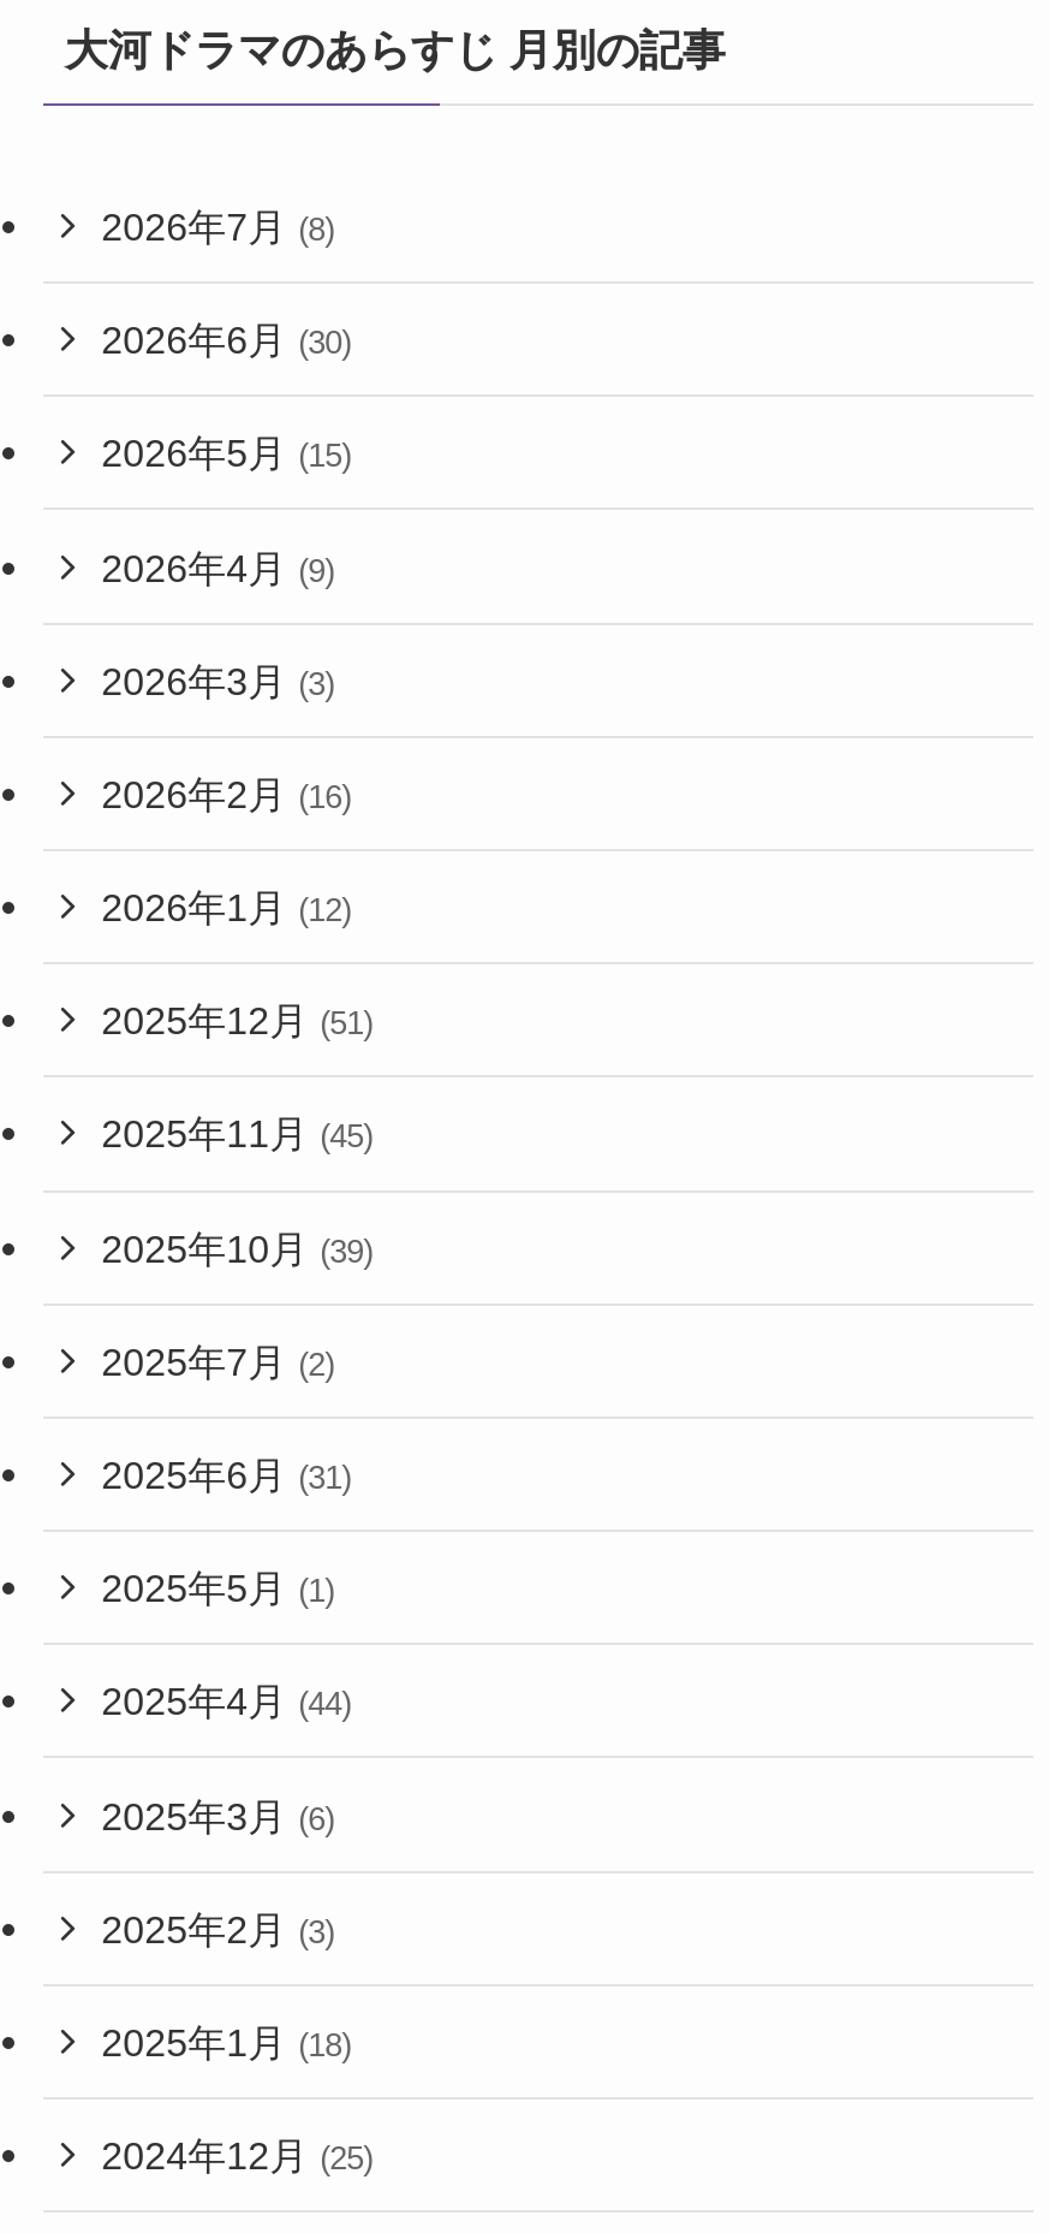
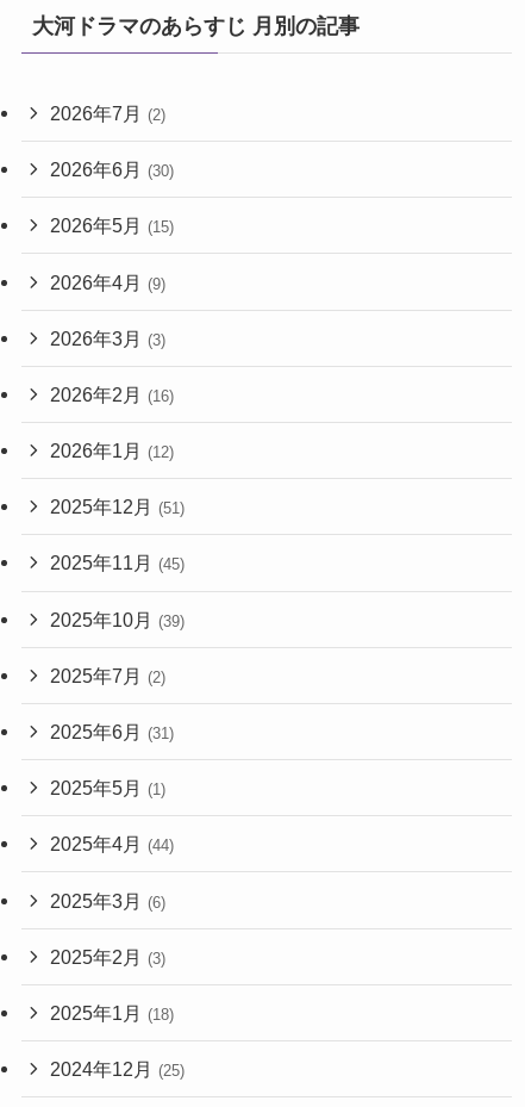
- 2026年7月(8)
+ 2026年7月(2)
